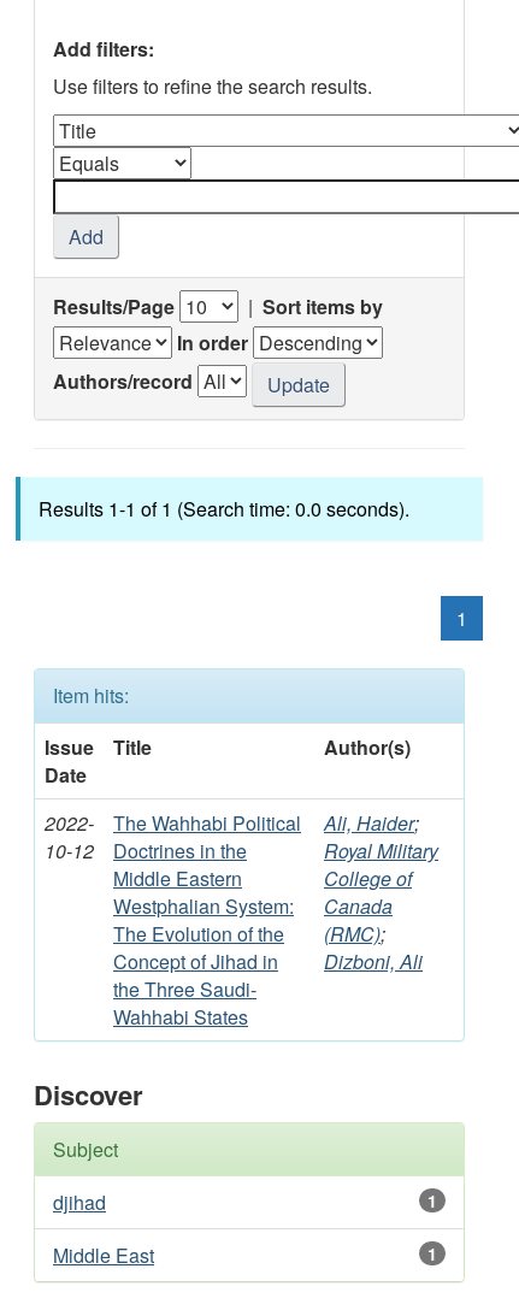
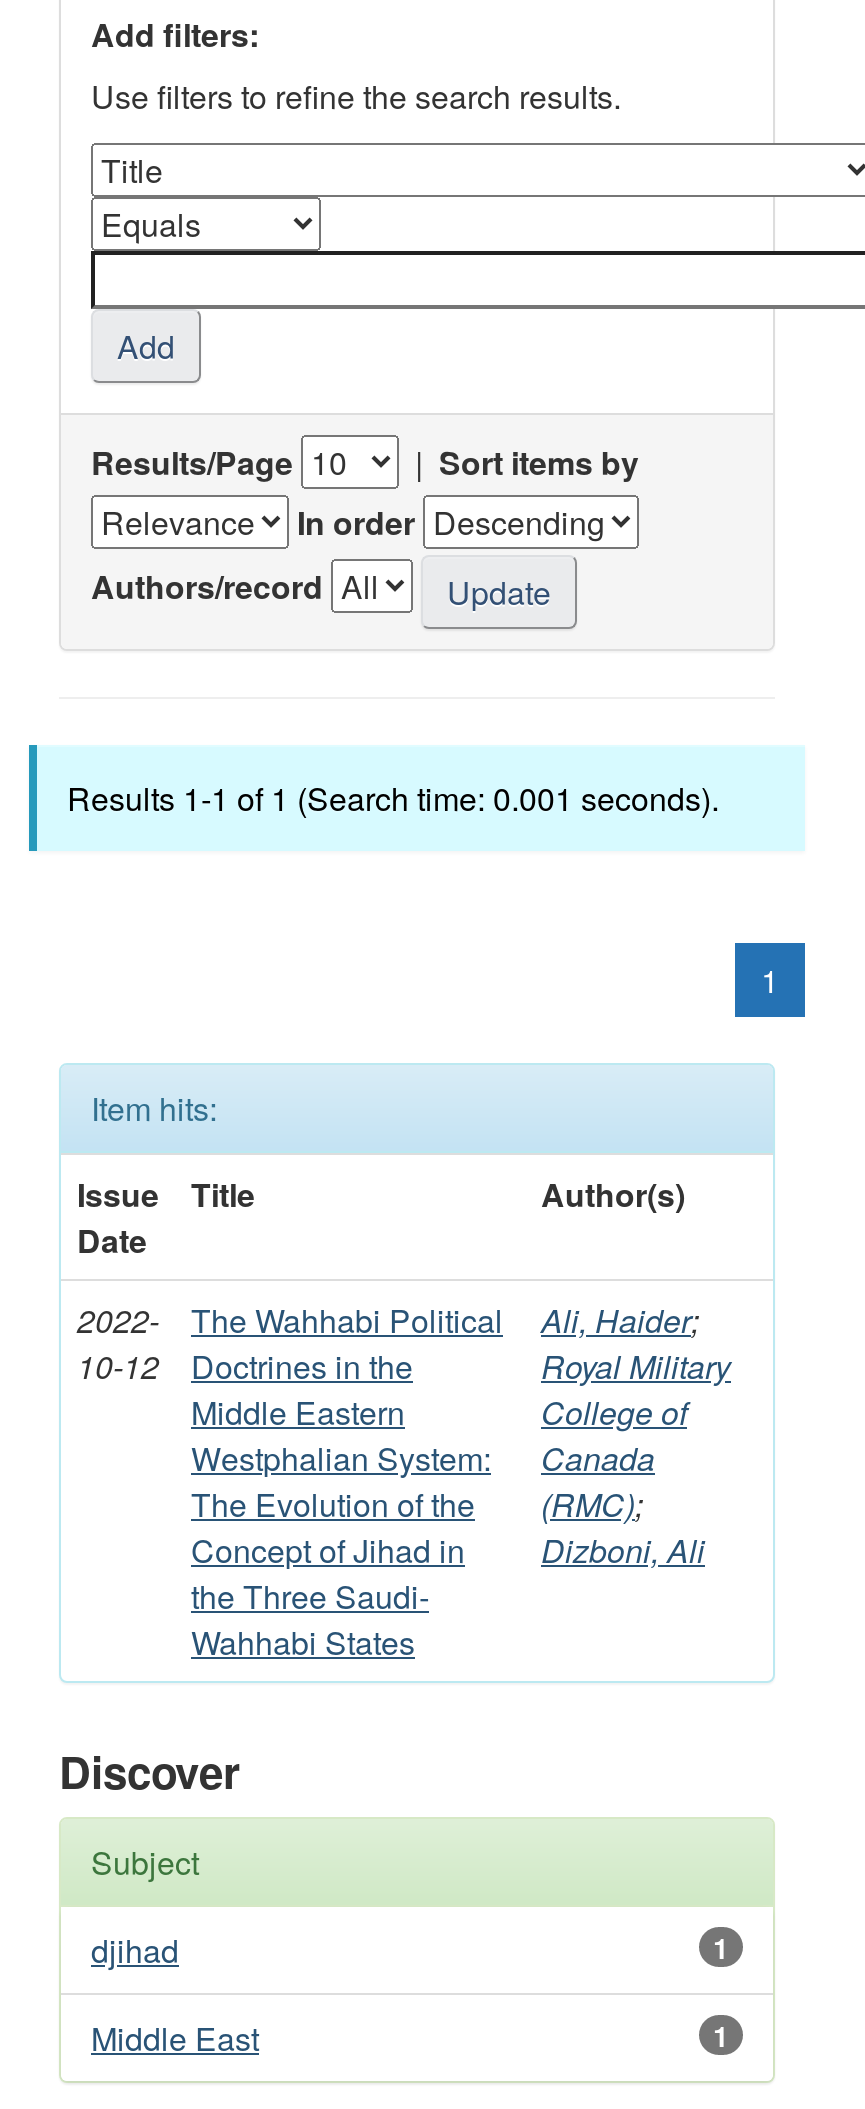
- Results 1-1 of 1 (Search time: 0.0 seconds).
+ Results 1-1 of 1 (Search time: 0.001 seconds).
